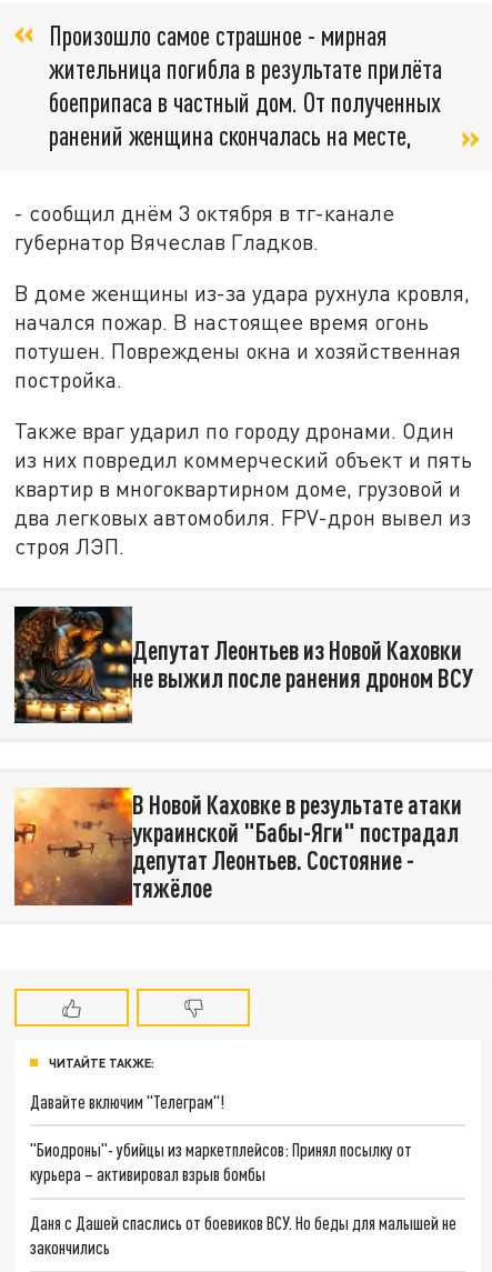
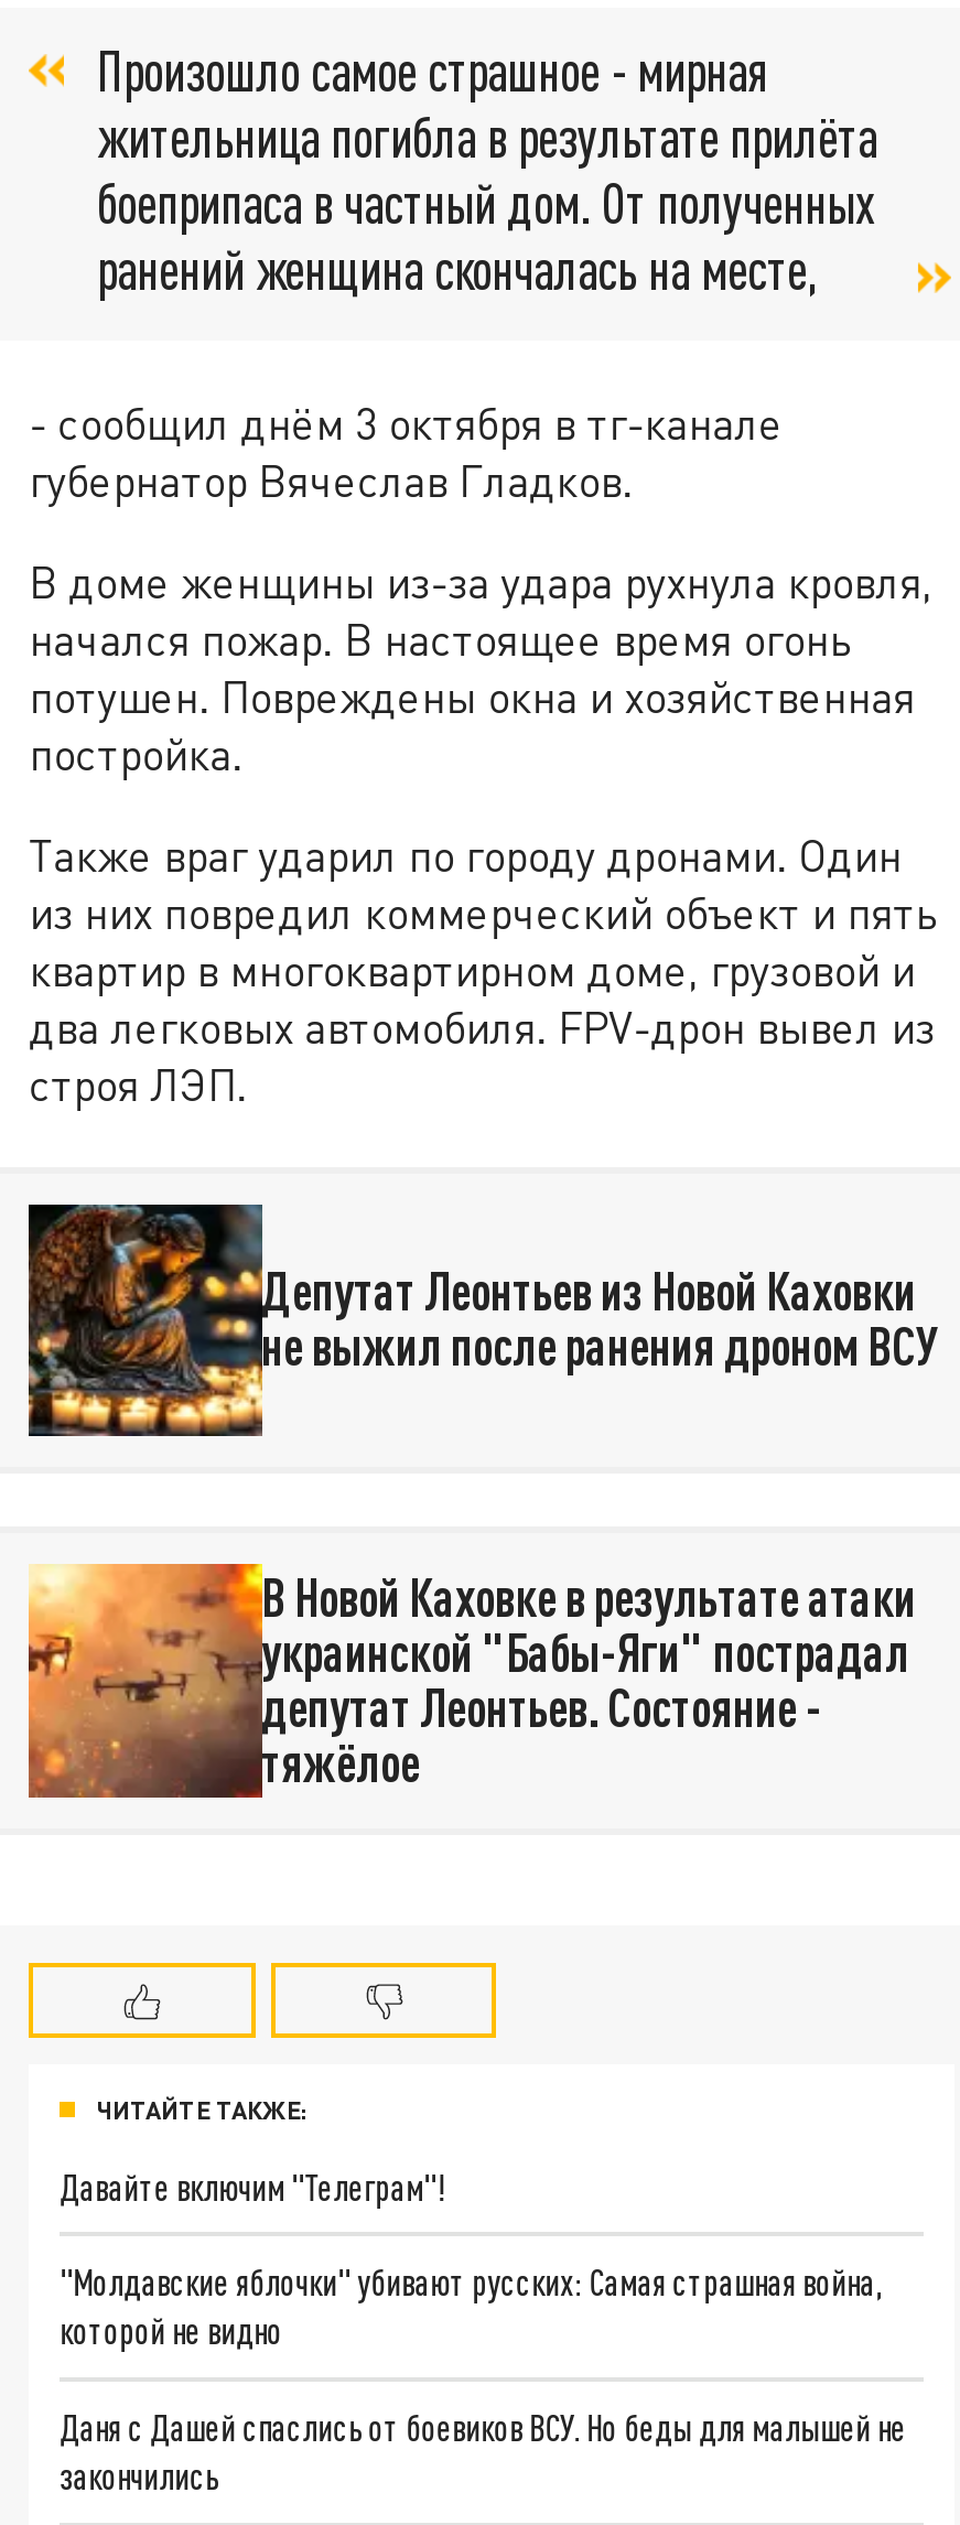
- "Биодроны"- убийцы из маркетплейсов: Принял посылку от
- курьера – активировал взрыв бомбы
+ "Молдавские яблочки" убивают русских: Самая страшная война,
+ которой не видно
